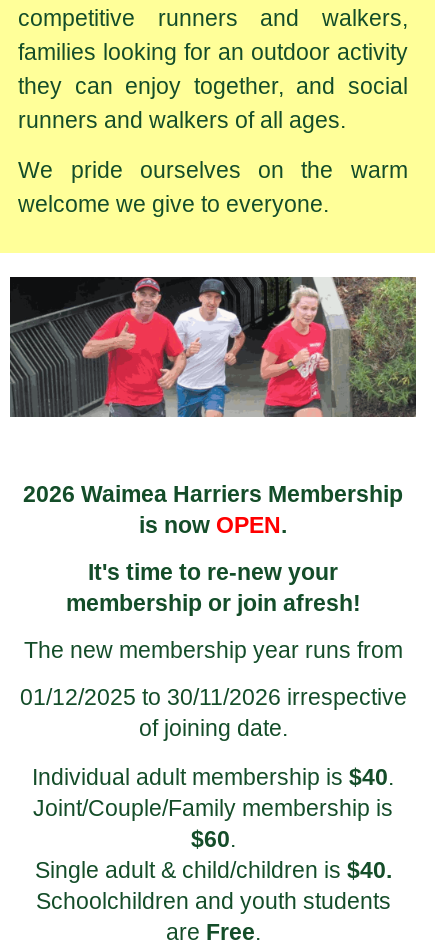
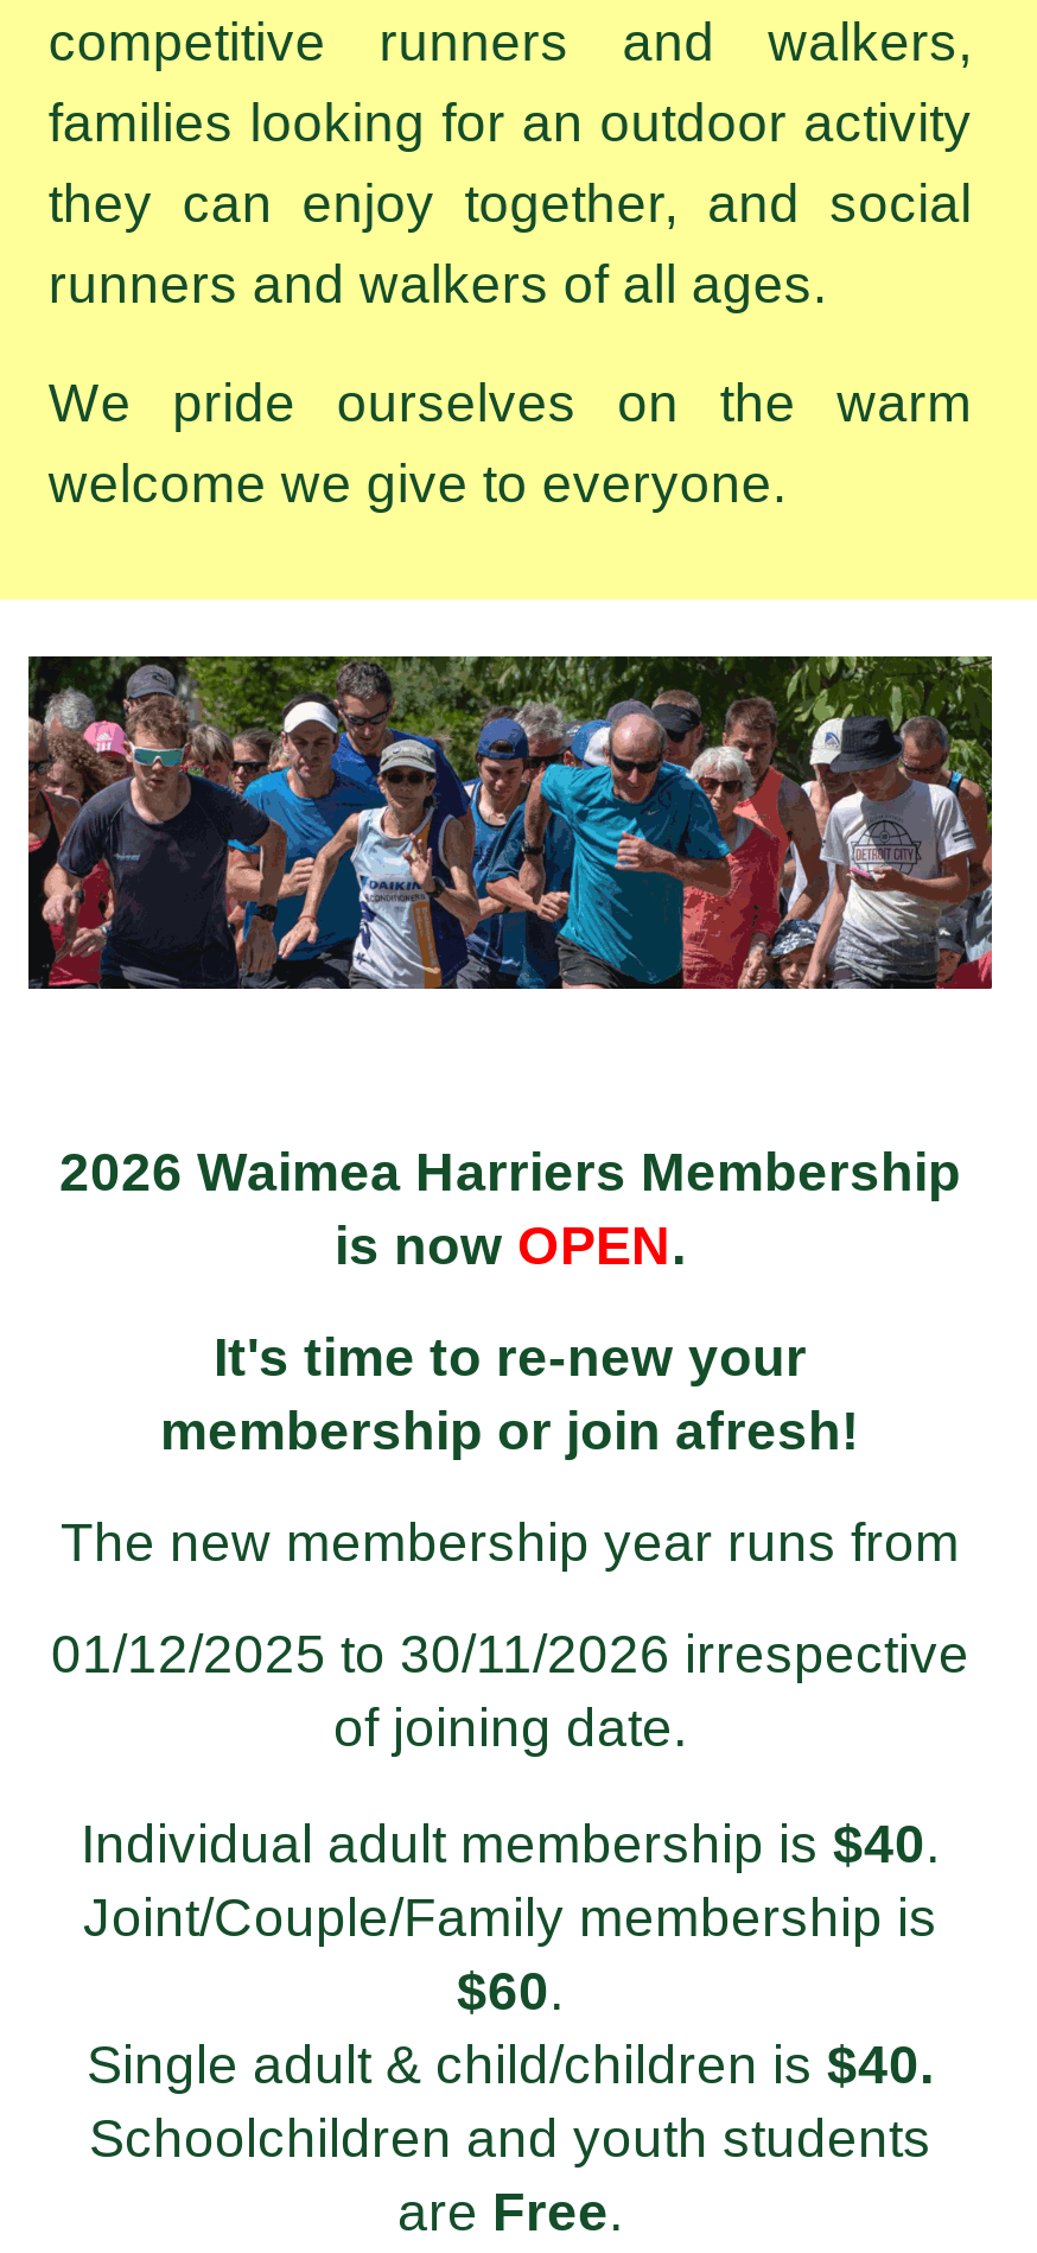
- [image]
+ [image]
